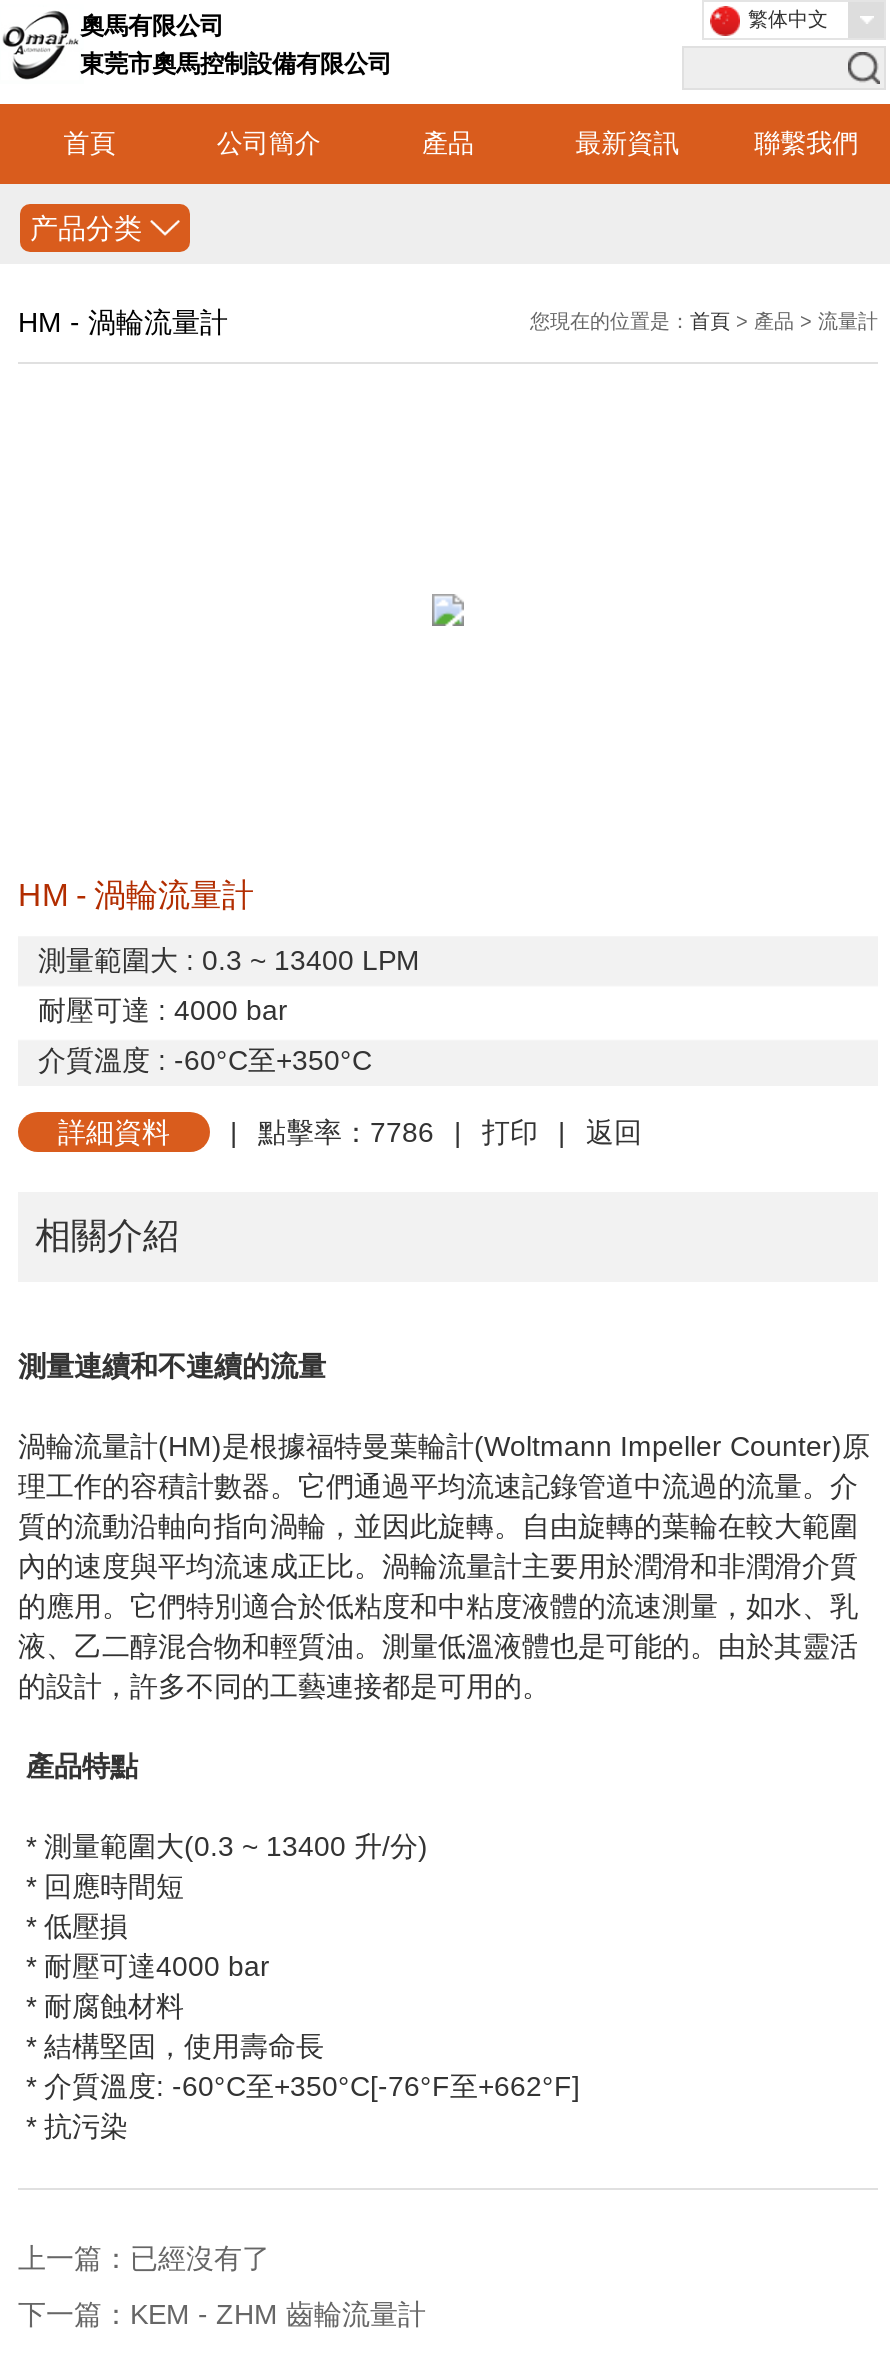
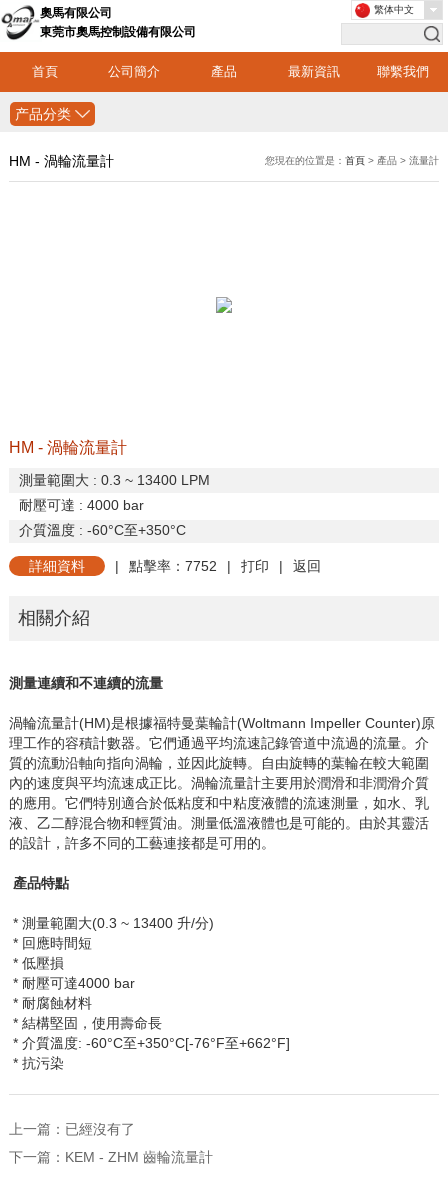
- 點擊率：7786
+ 點擊率：7752
